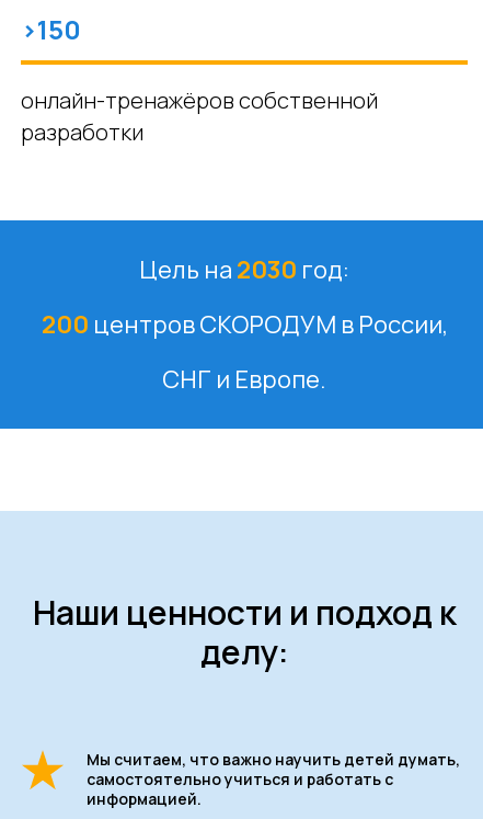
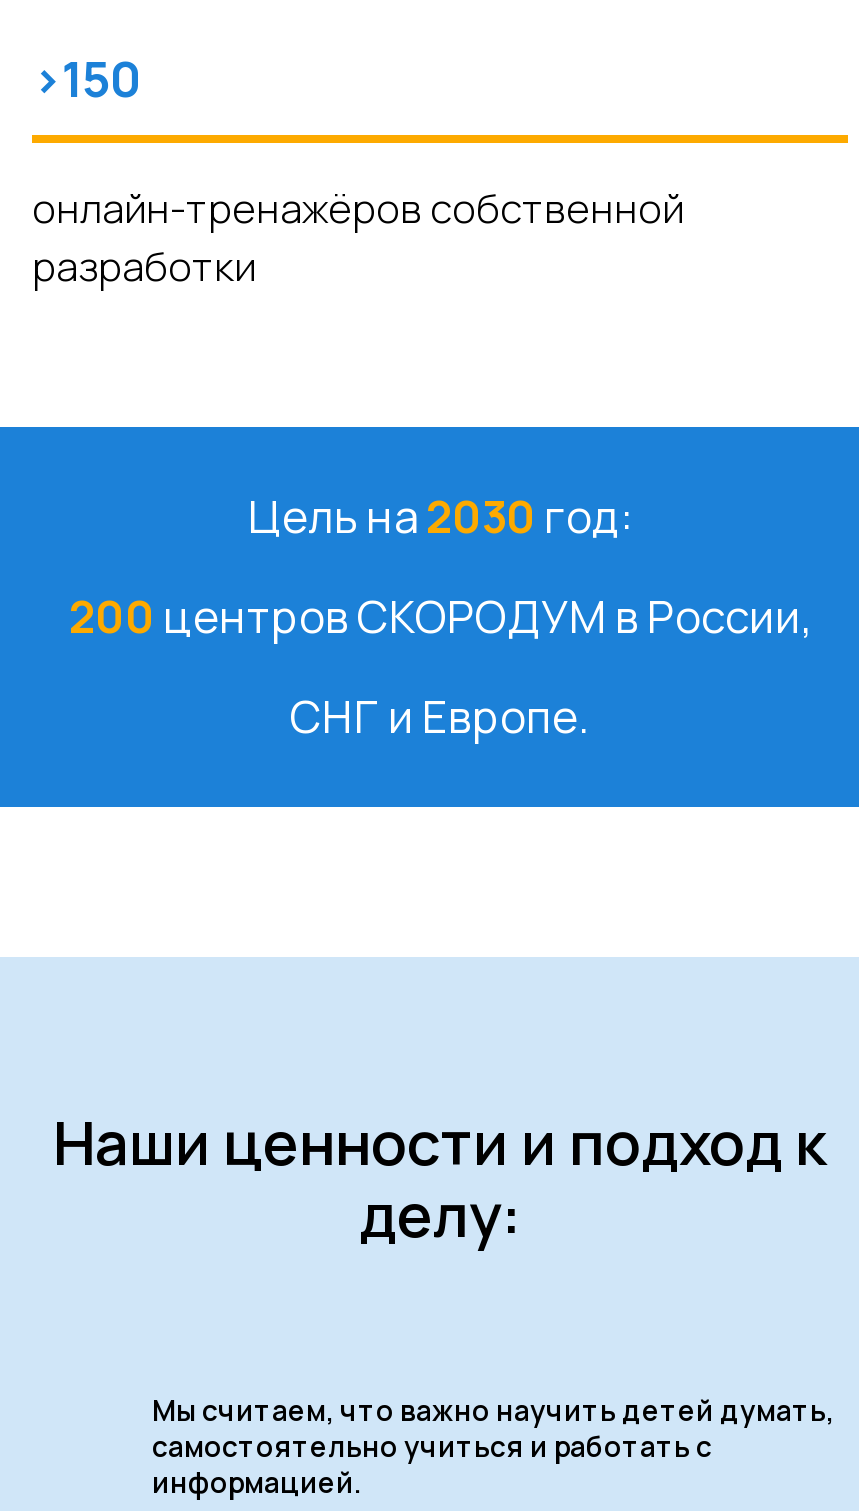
- [image]
